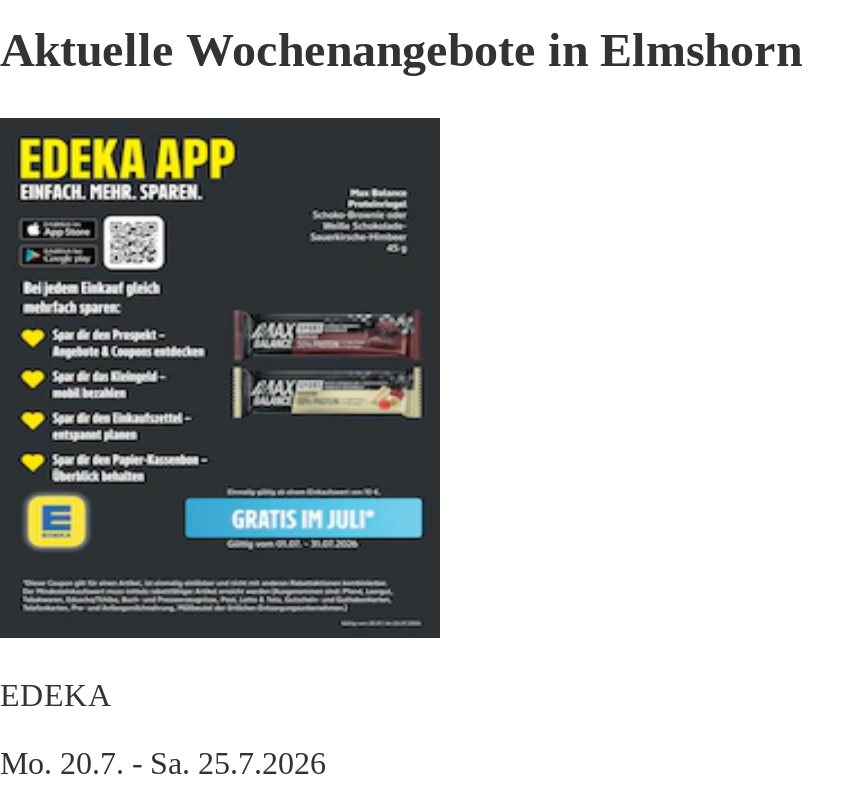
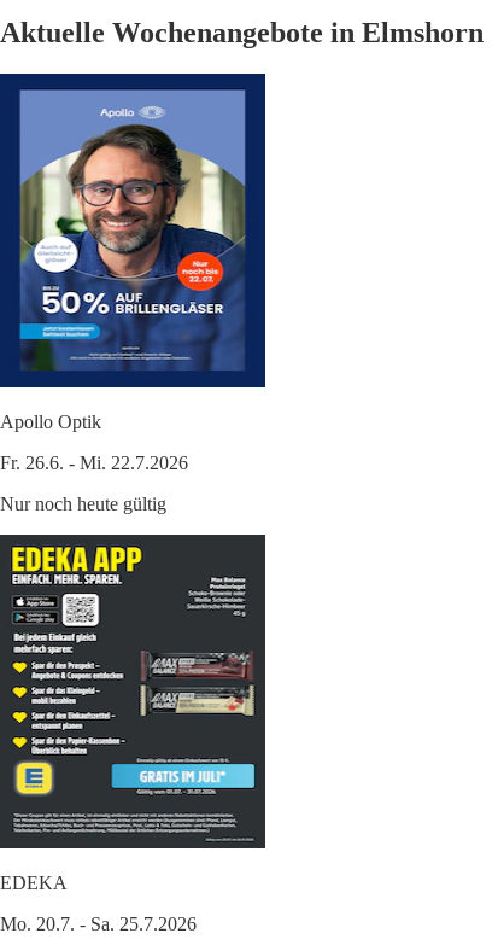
+ [image]
+ Apollo Optik
+ Fr. 26.6. - Mi. 22.7.2026
+ Nur noch heute gültig
